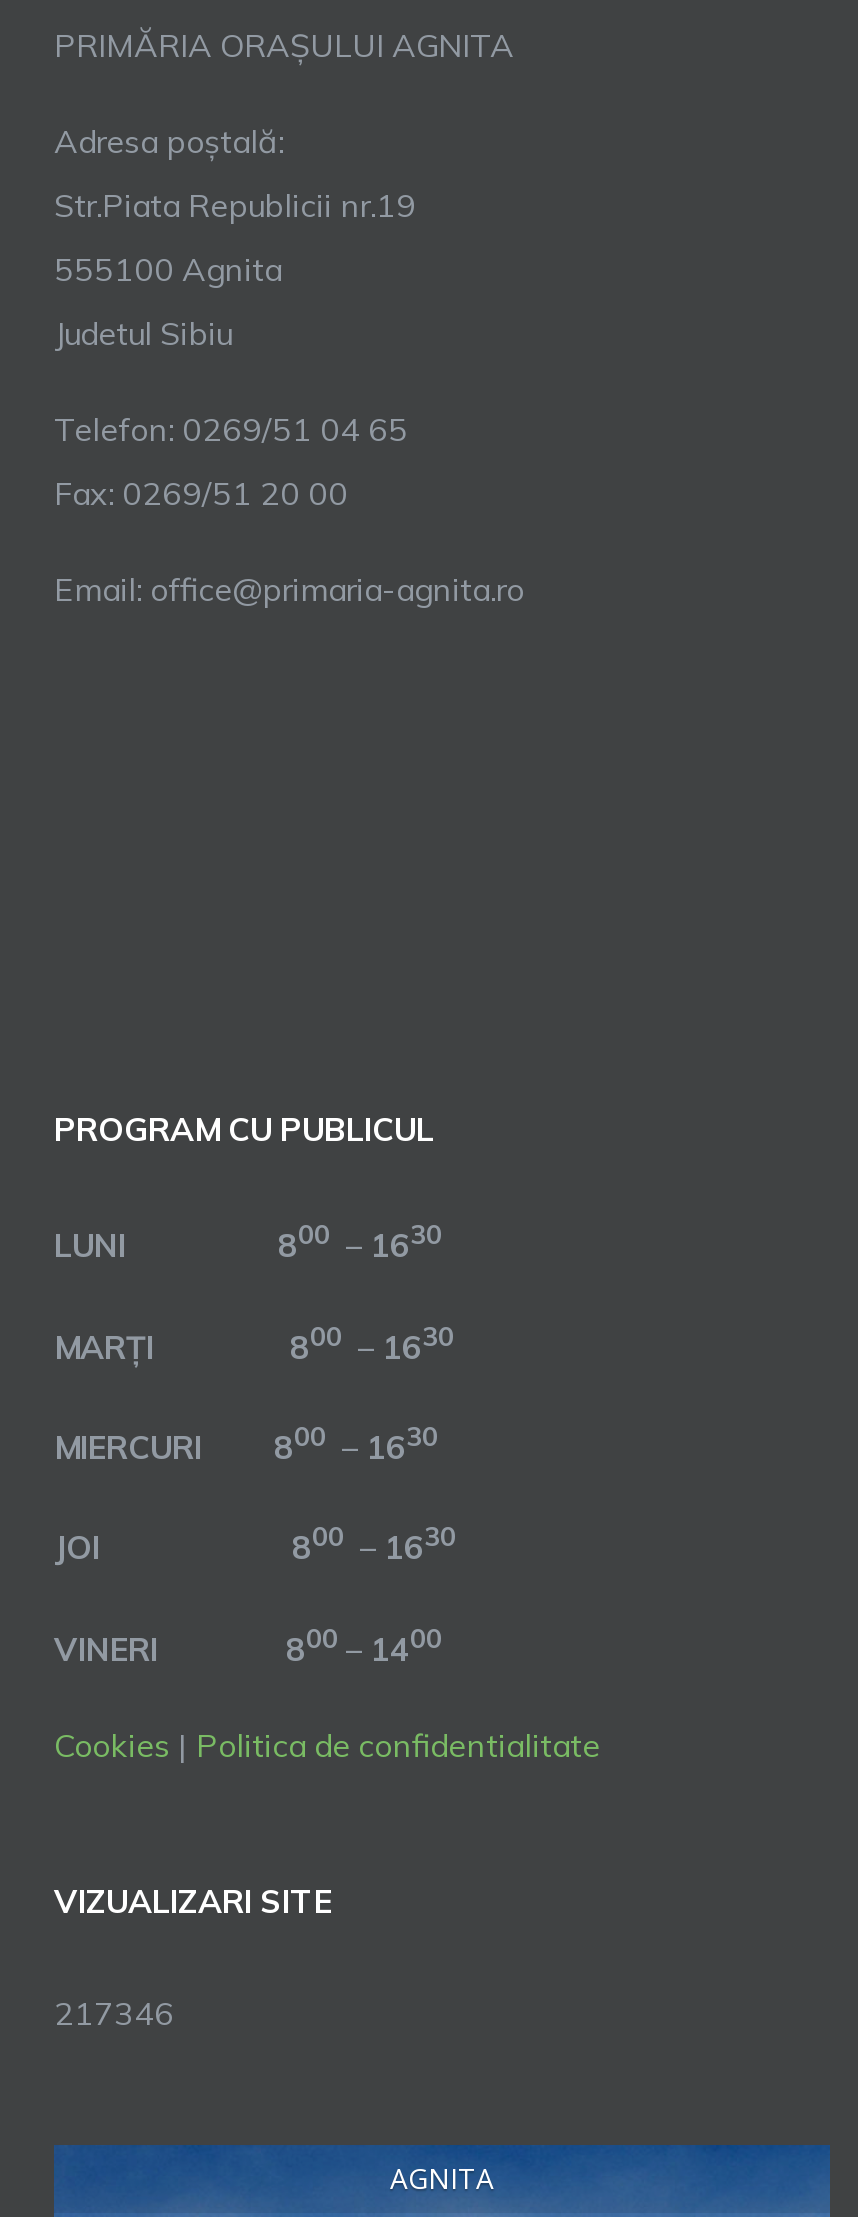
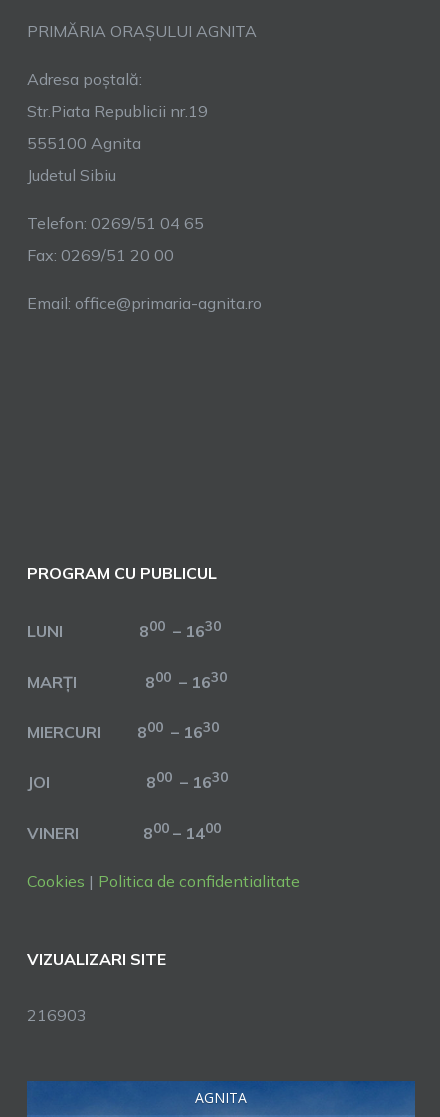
- 217346
+ 216903
